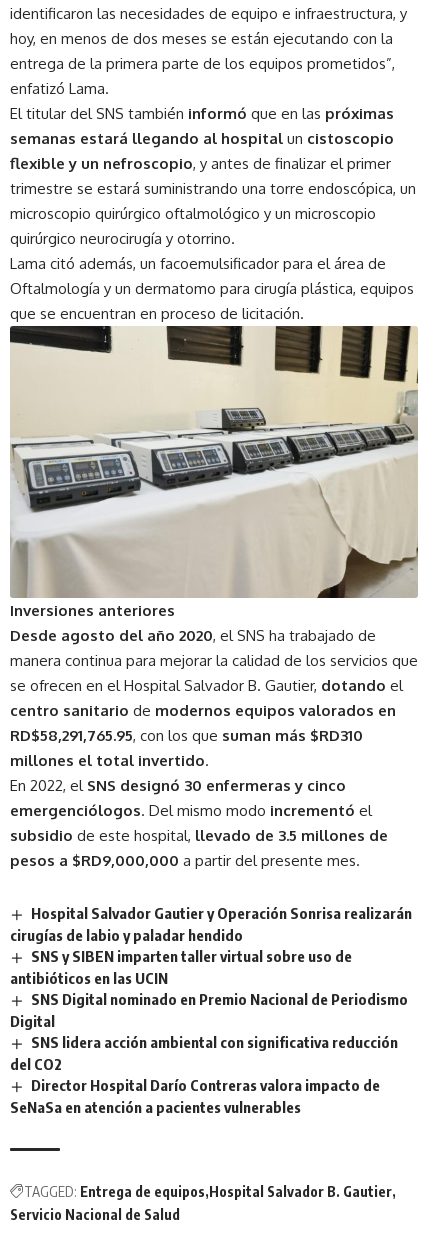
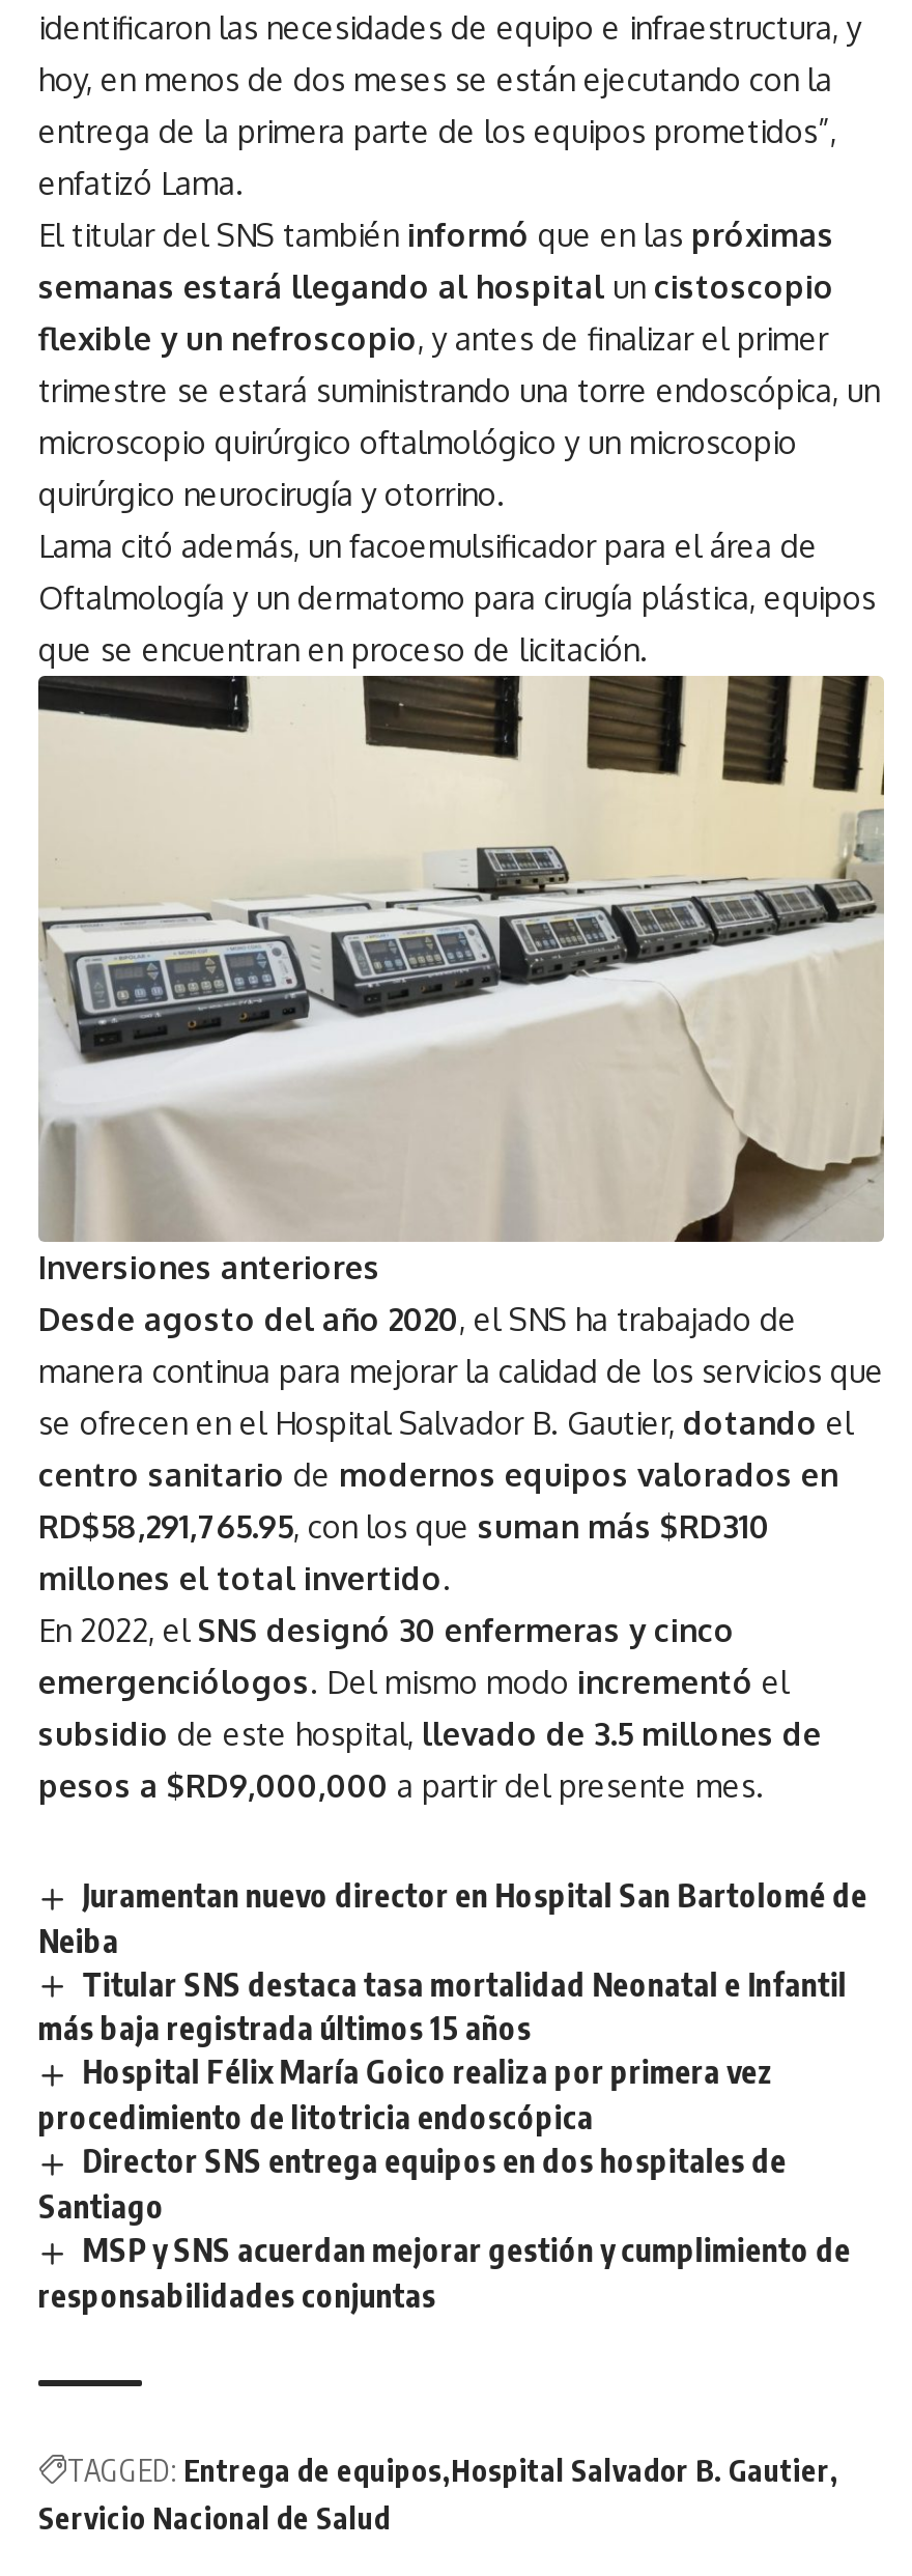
- Hospital Salvador Gautier y Operación Sonrisa realizarán
- cirugías de labio y paladar hendido
- SNS y SIBEN imparten taller virtual sobre uso de
- antibióticos en las UCIN
- SNS Digital nominado en Premio Nacional de Periodismo
- Digital
- SNS lidera acción ambiental con significativa reducción
- del CO2
- Director Hospital Darío Contreras valora impacto de
- SeNaSa en atención a pacientes vulnerables
+ Juramentan nuevo director en Hospital San Bartolomé de
+ Neiba
+ Titular SNS destaca tasa mortalidad Neonatal e Infantil
+ más baja registrada últimos 15 años
+ Hospital Félix María Goico realiza por primera vez
+ procedimiento de litotricia endoscópica
+ Director SNS entrega equipos en dos hospitales de
+ Santiago
+ MSP y SNS acuerdan mejorar gestión y cumplimiento de
+ responsabilidades conjuntas
